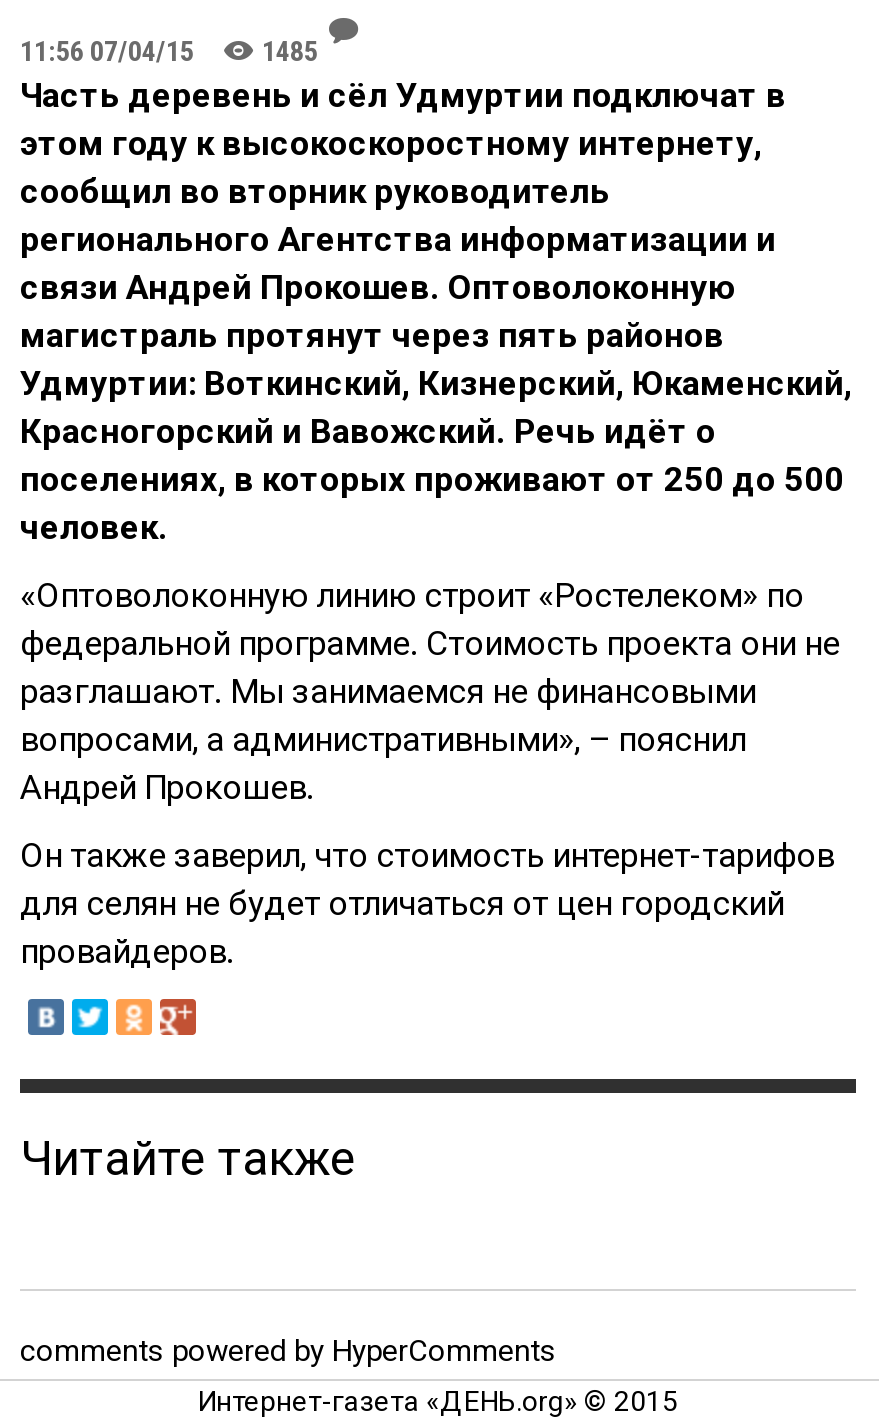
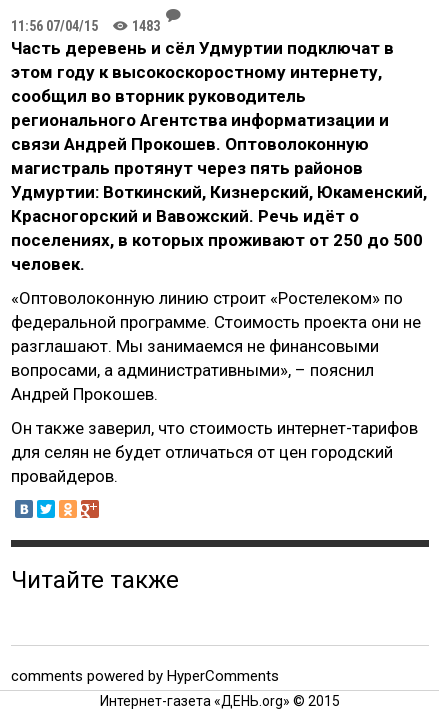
- 11:56 07/04/15 K 1485
+ 11:56 07/04/15 K 1483
